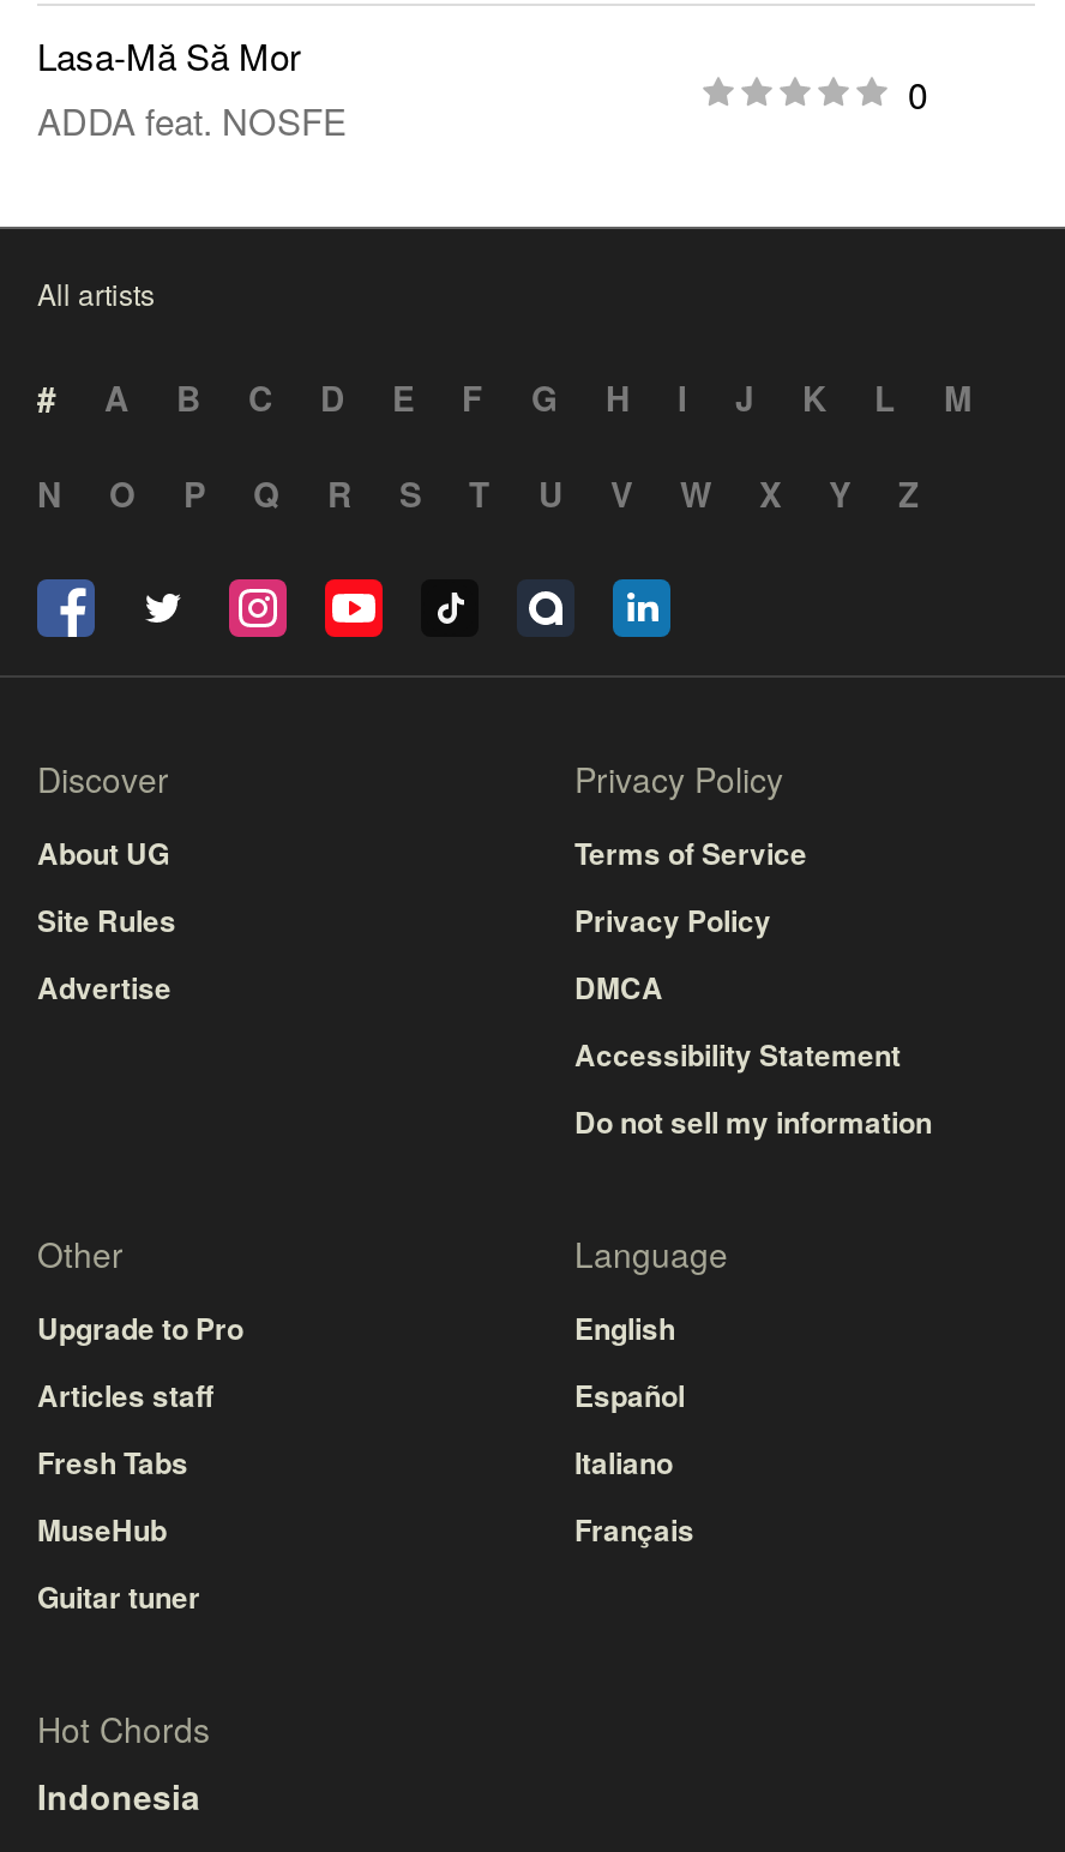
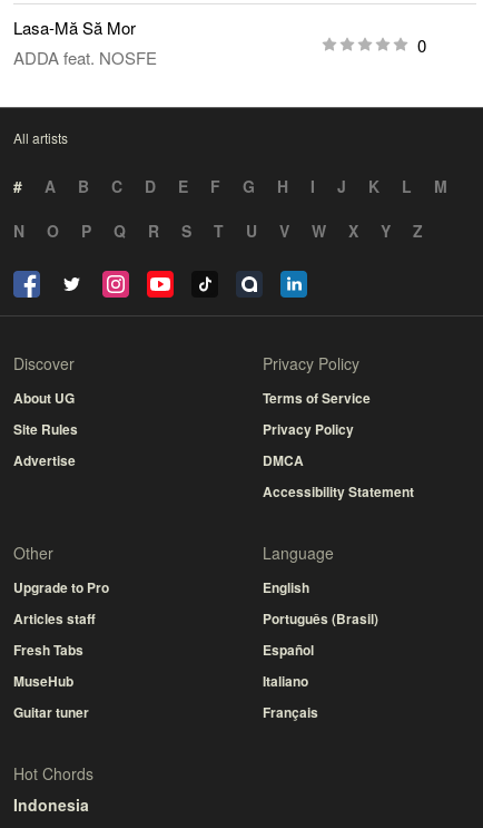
- Do not sell my information

+ Português (Brasil)
